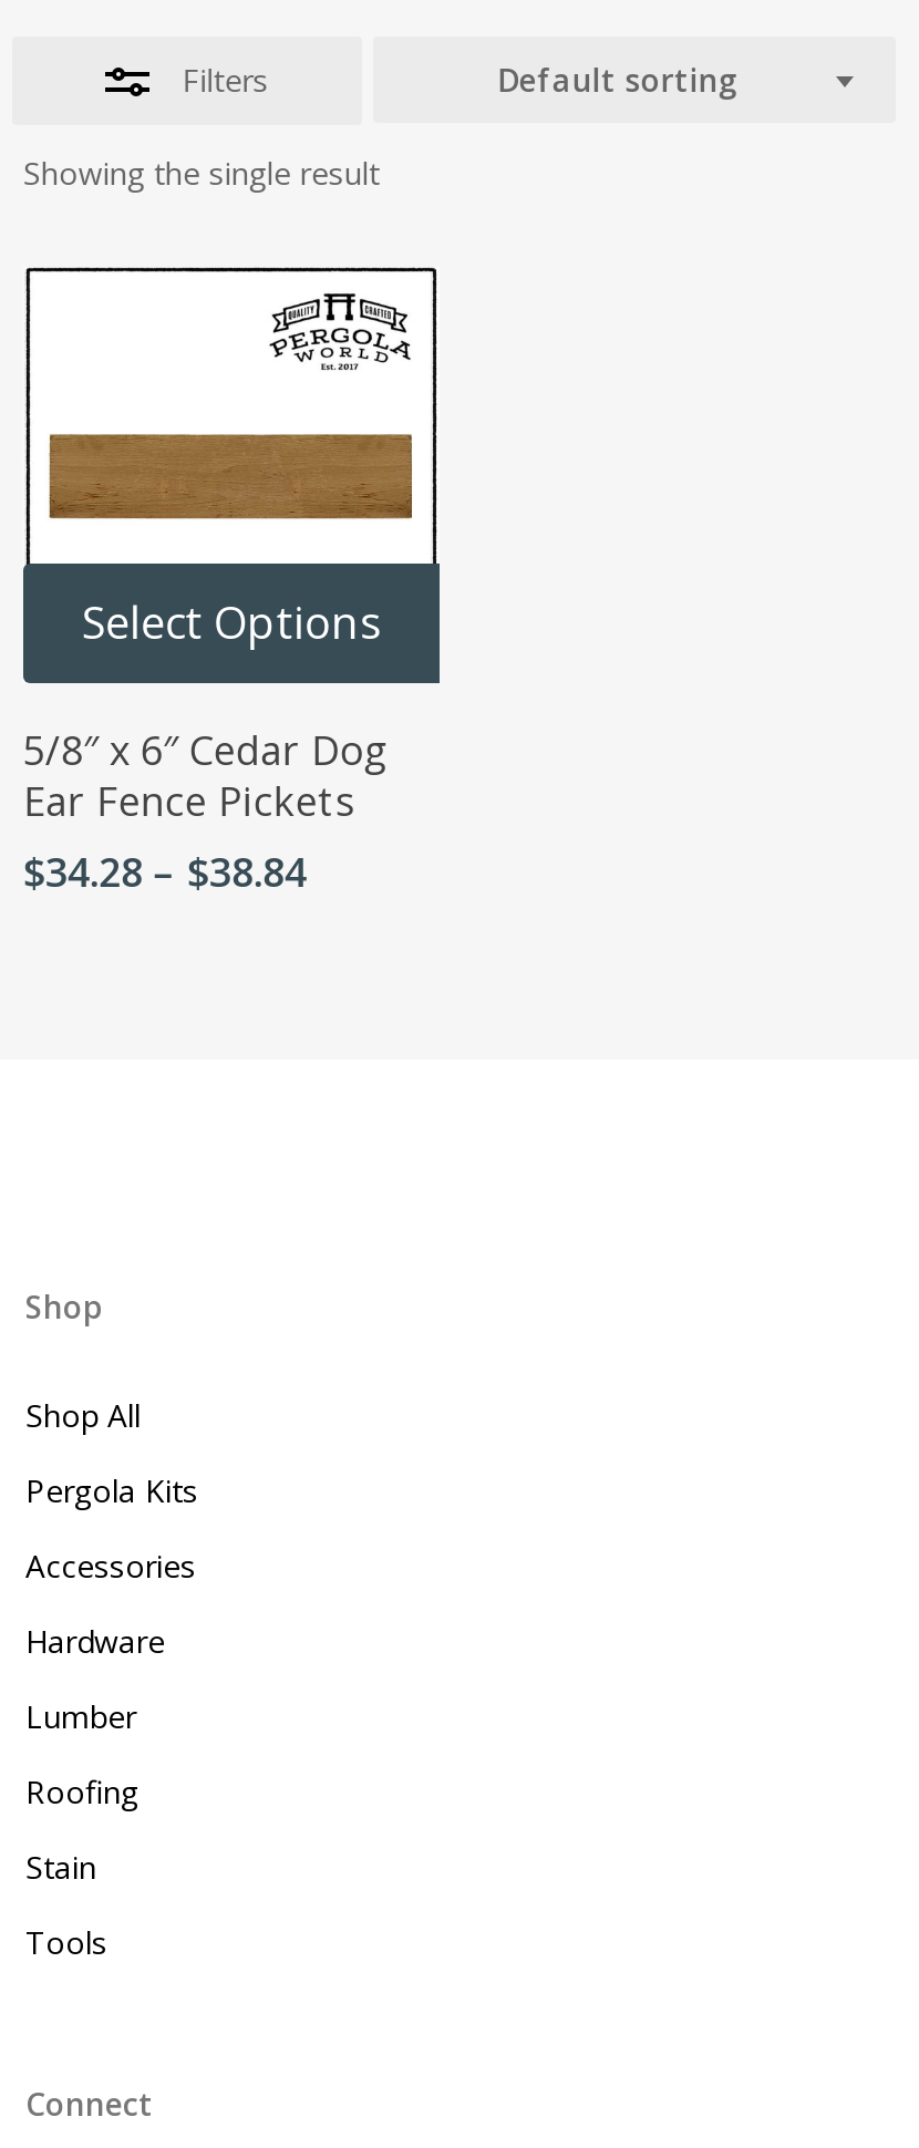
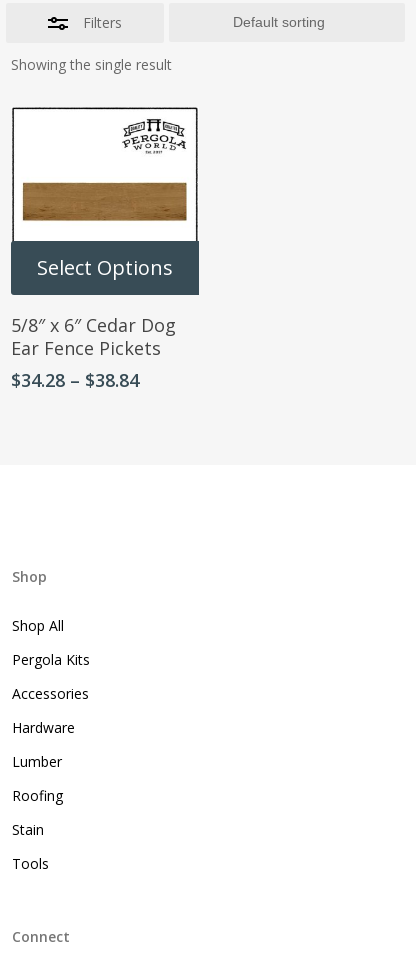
- Default sorting
